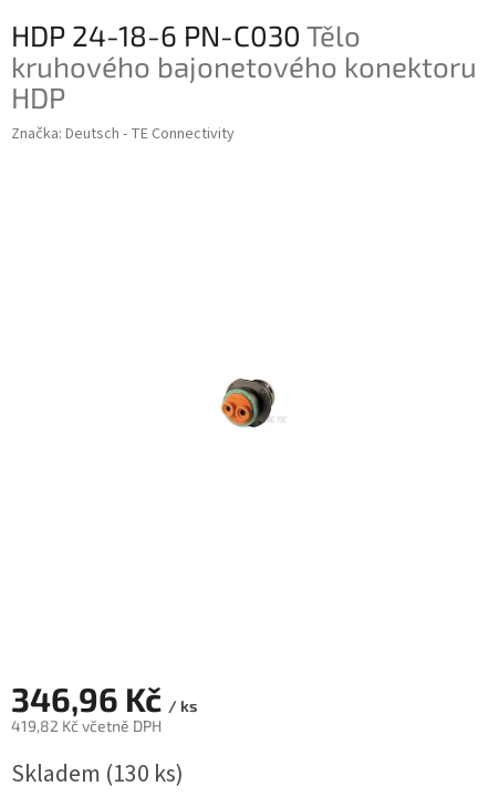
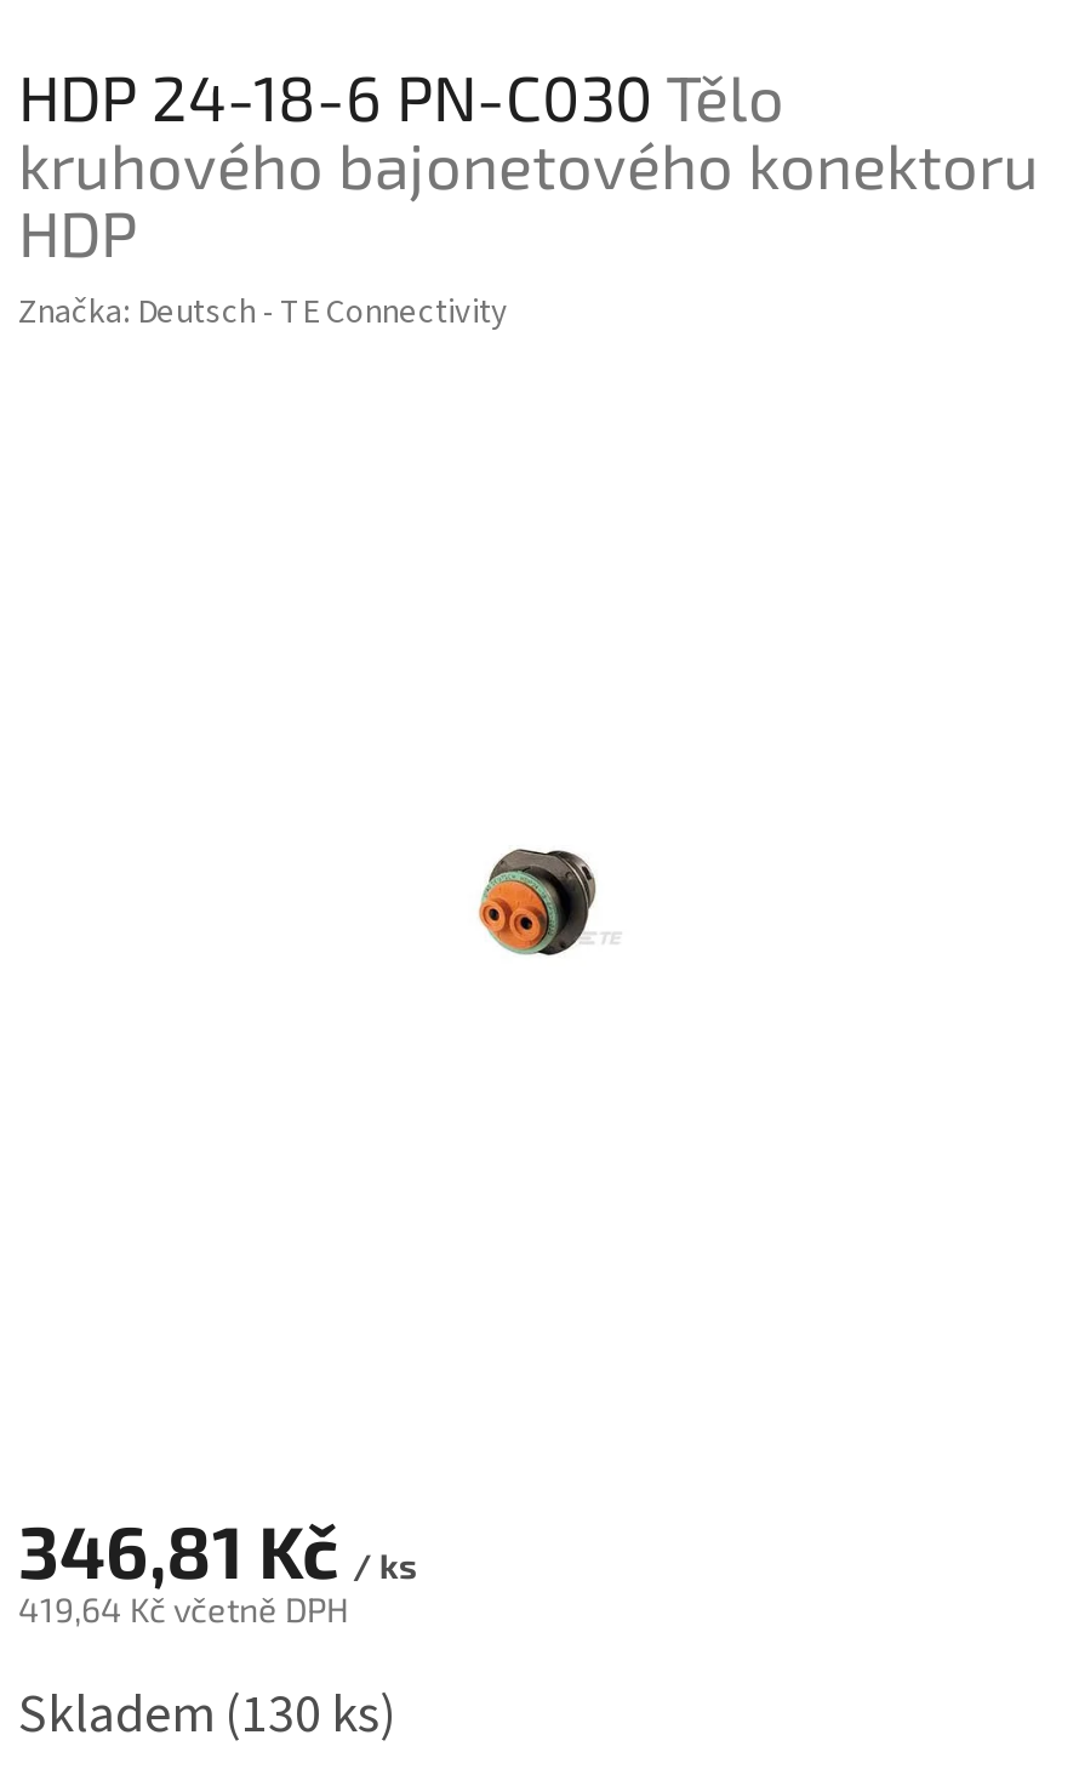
- 346,96 Kč / ks
+ 346,81 Kč / ks

- 419,82 Kč včetně DPH
+ 419,64 Kč včetně DPH
